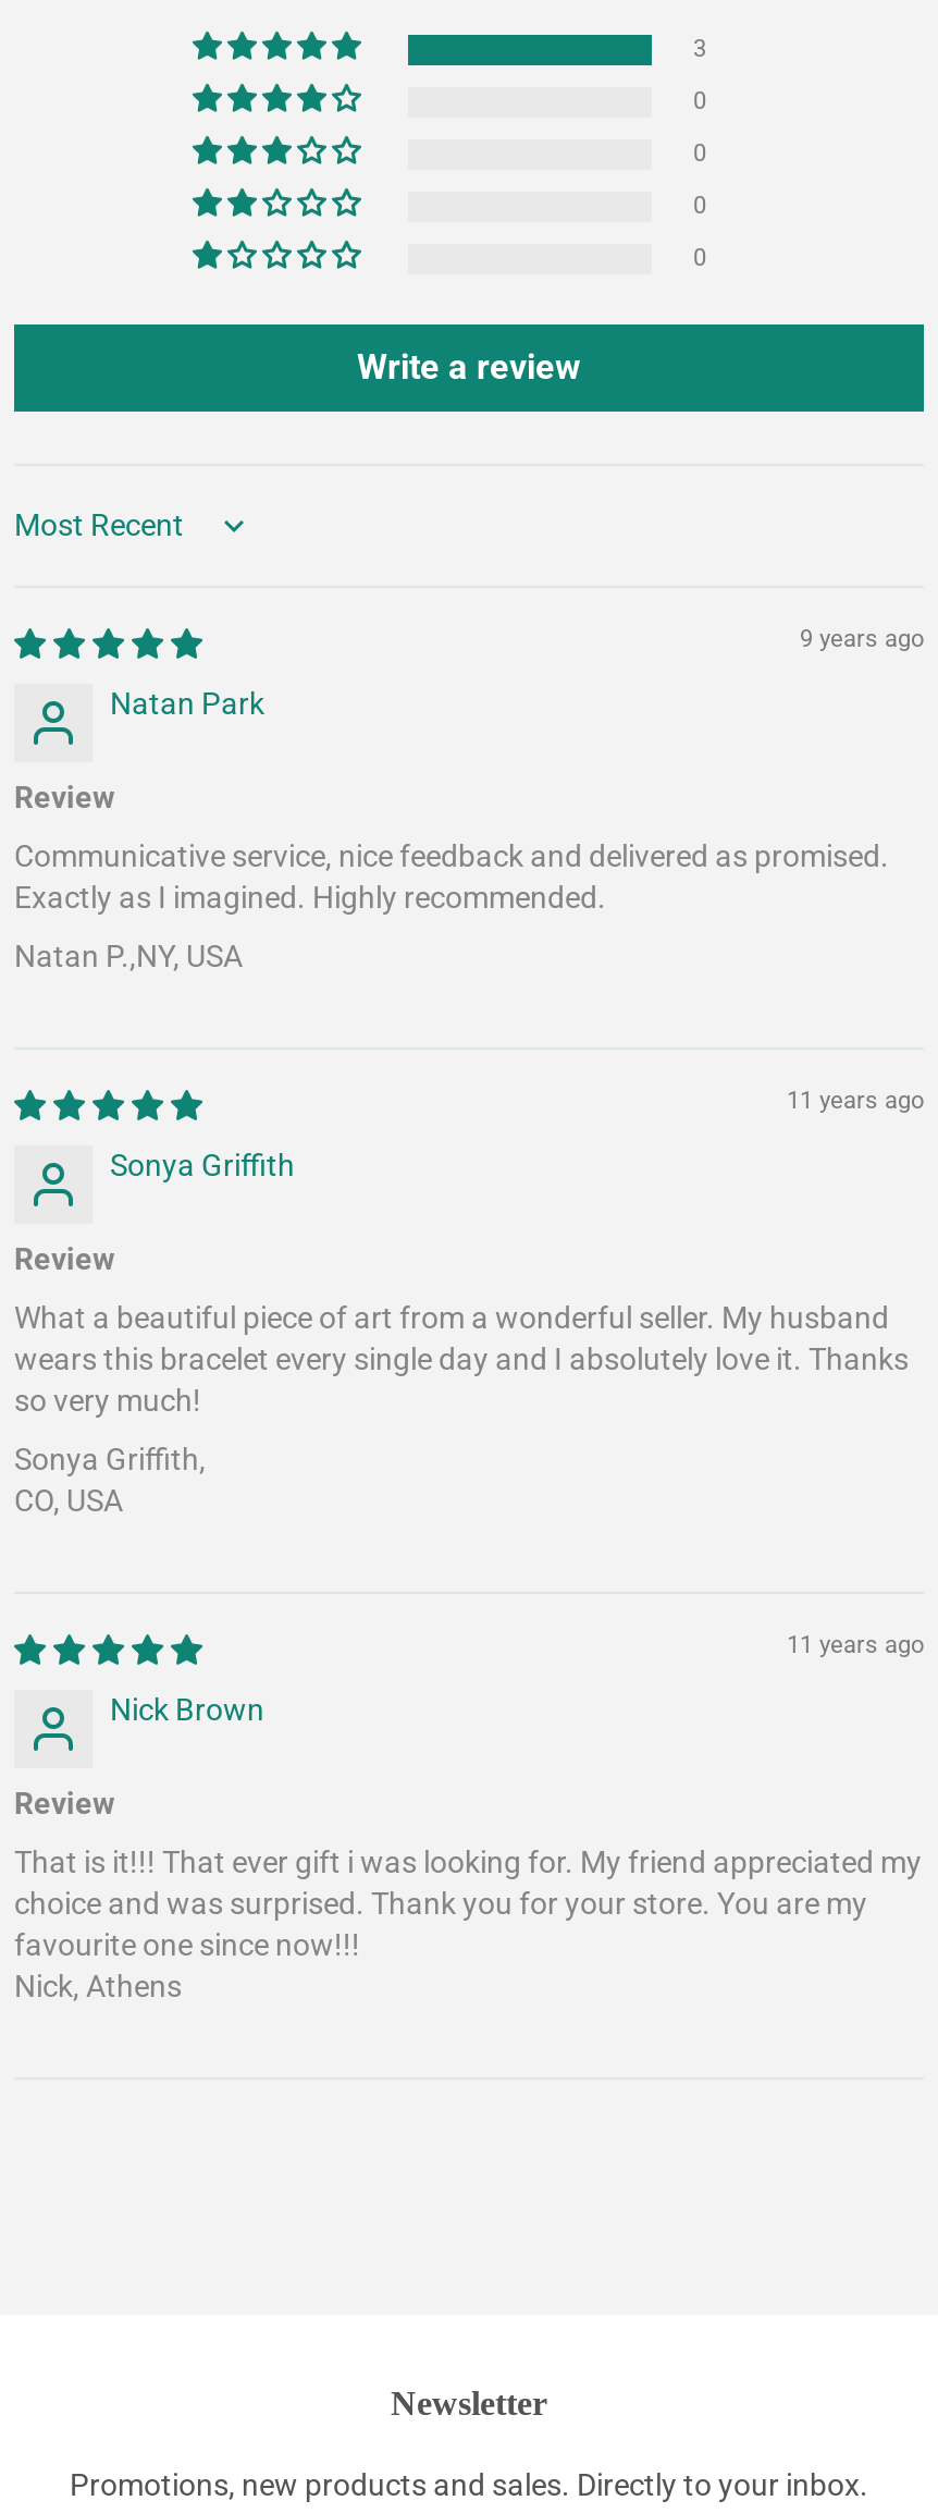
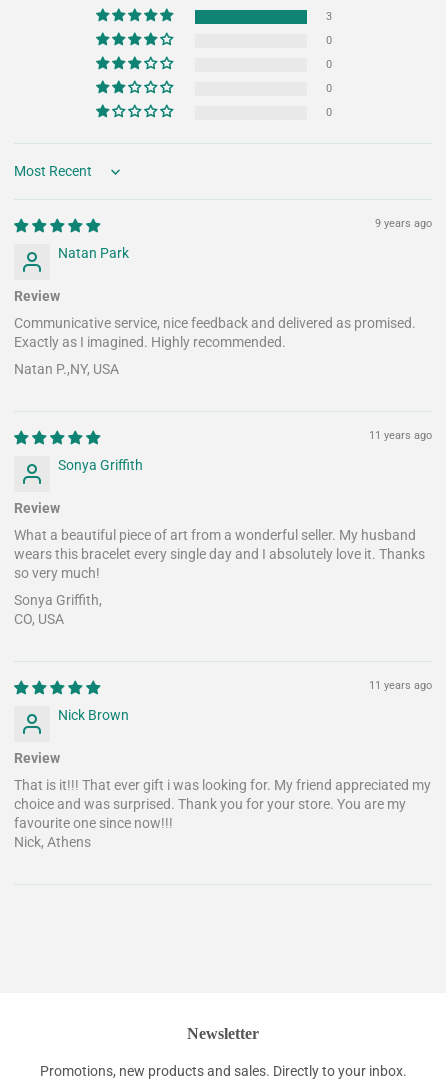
- Write a review
